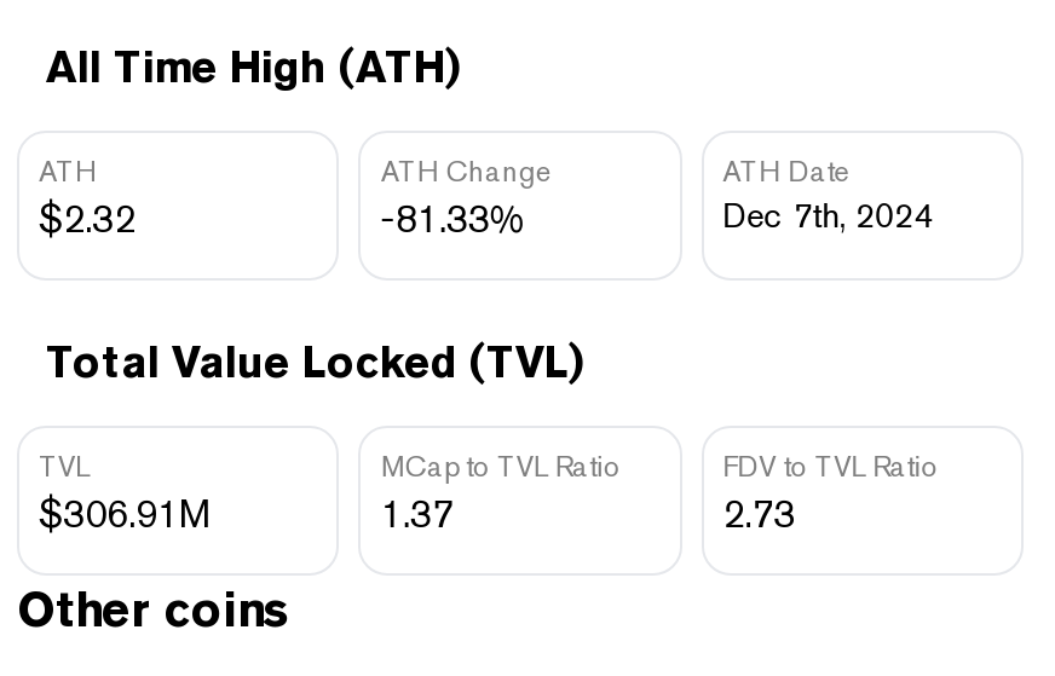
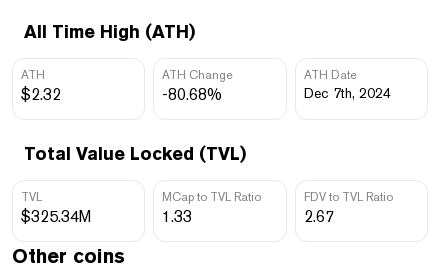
- -81.33%
+ -80.68%

- $306.91M
+ $325.34M

- 1.37
+ 1.33

- 2.73
+ 2.67
